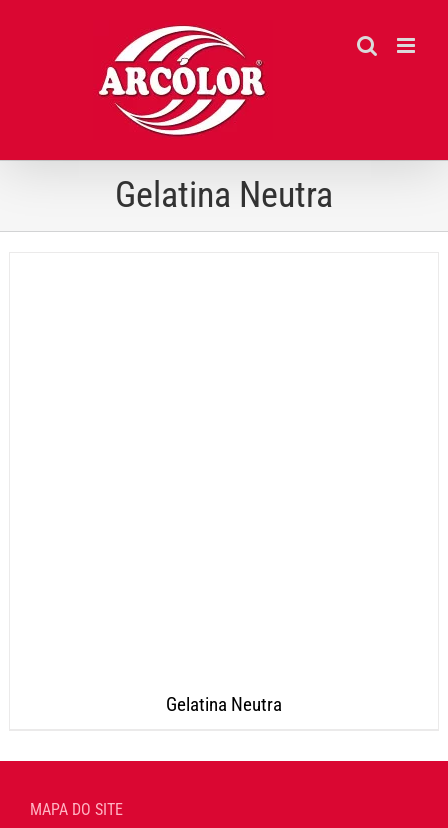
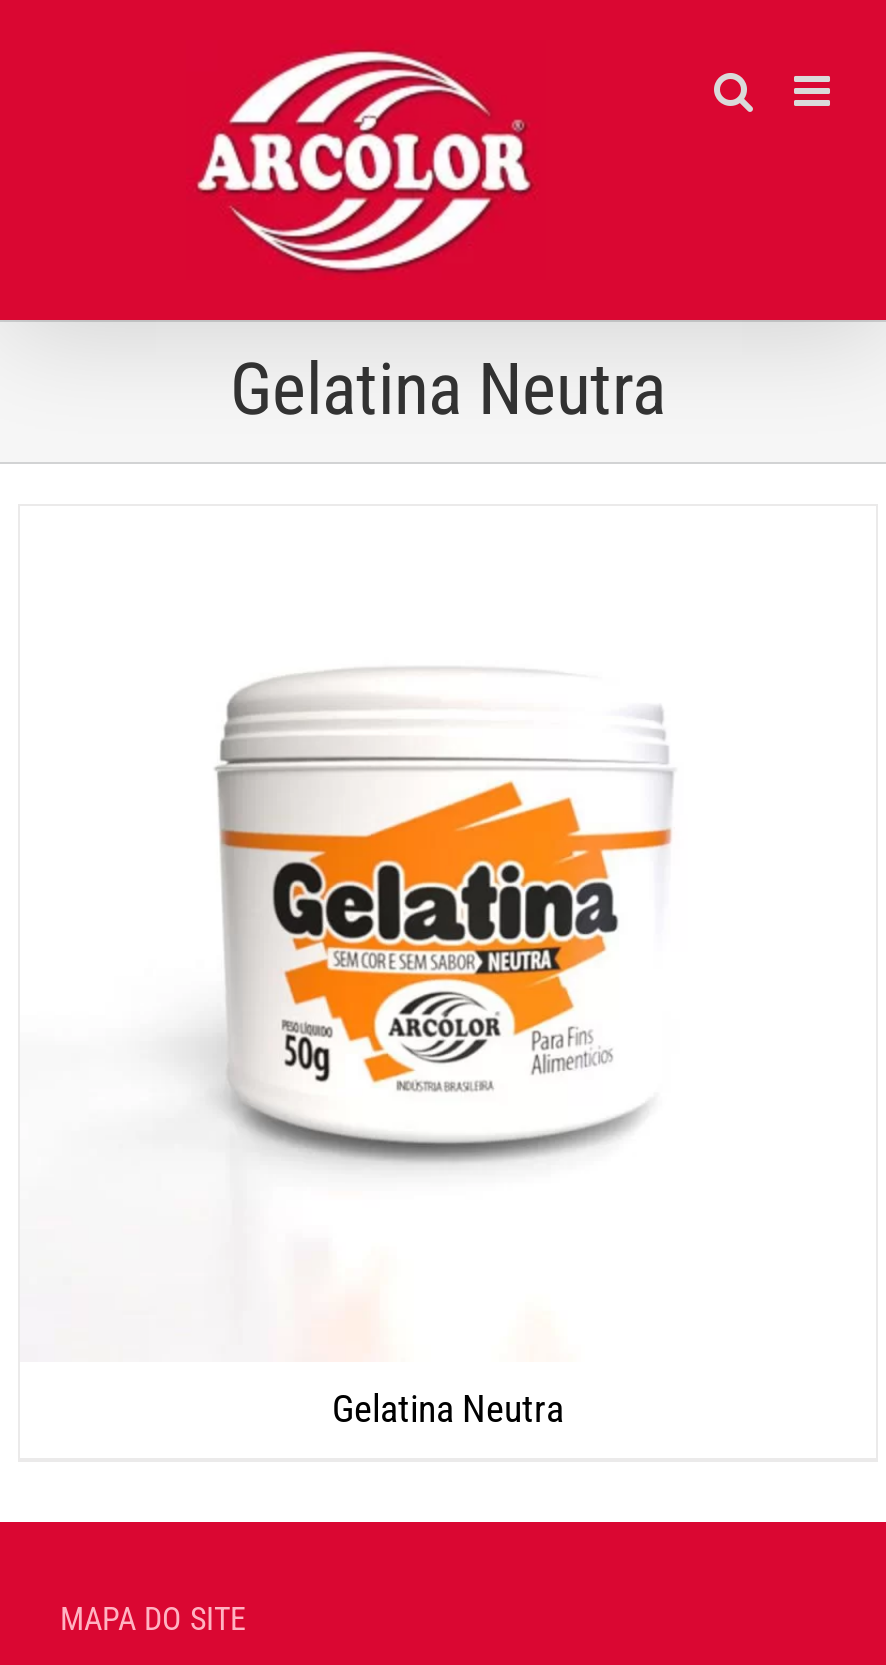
+ [image]
